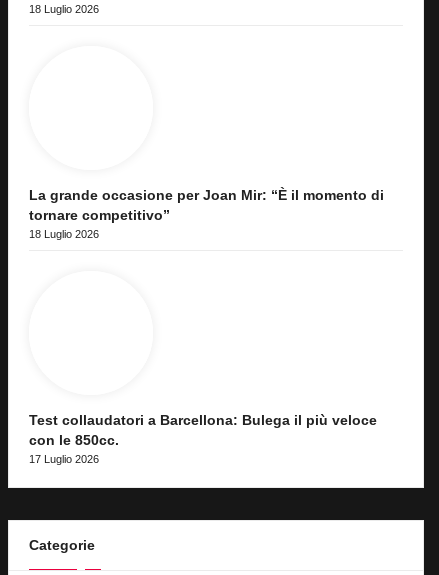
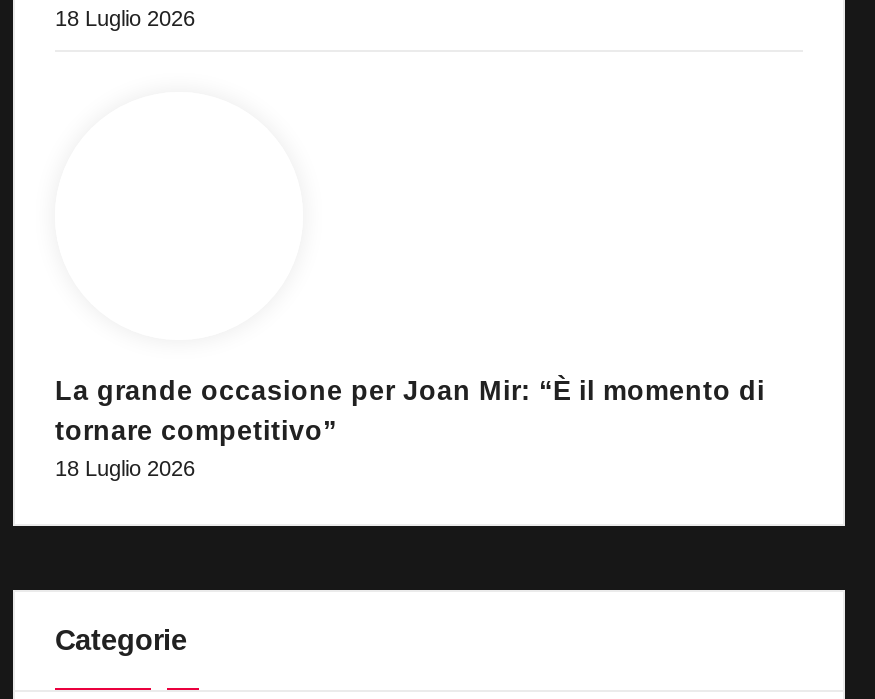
- Test collaudatori a Barcellona: Bulega il più veloce
- con le 850cc.
- 17 Luglio 2026
